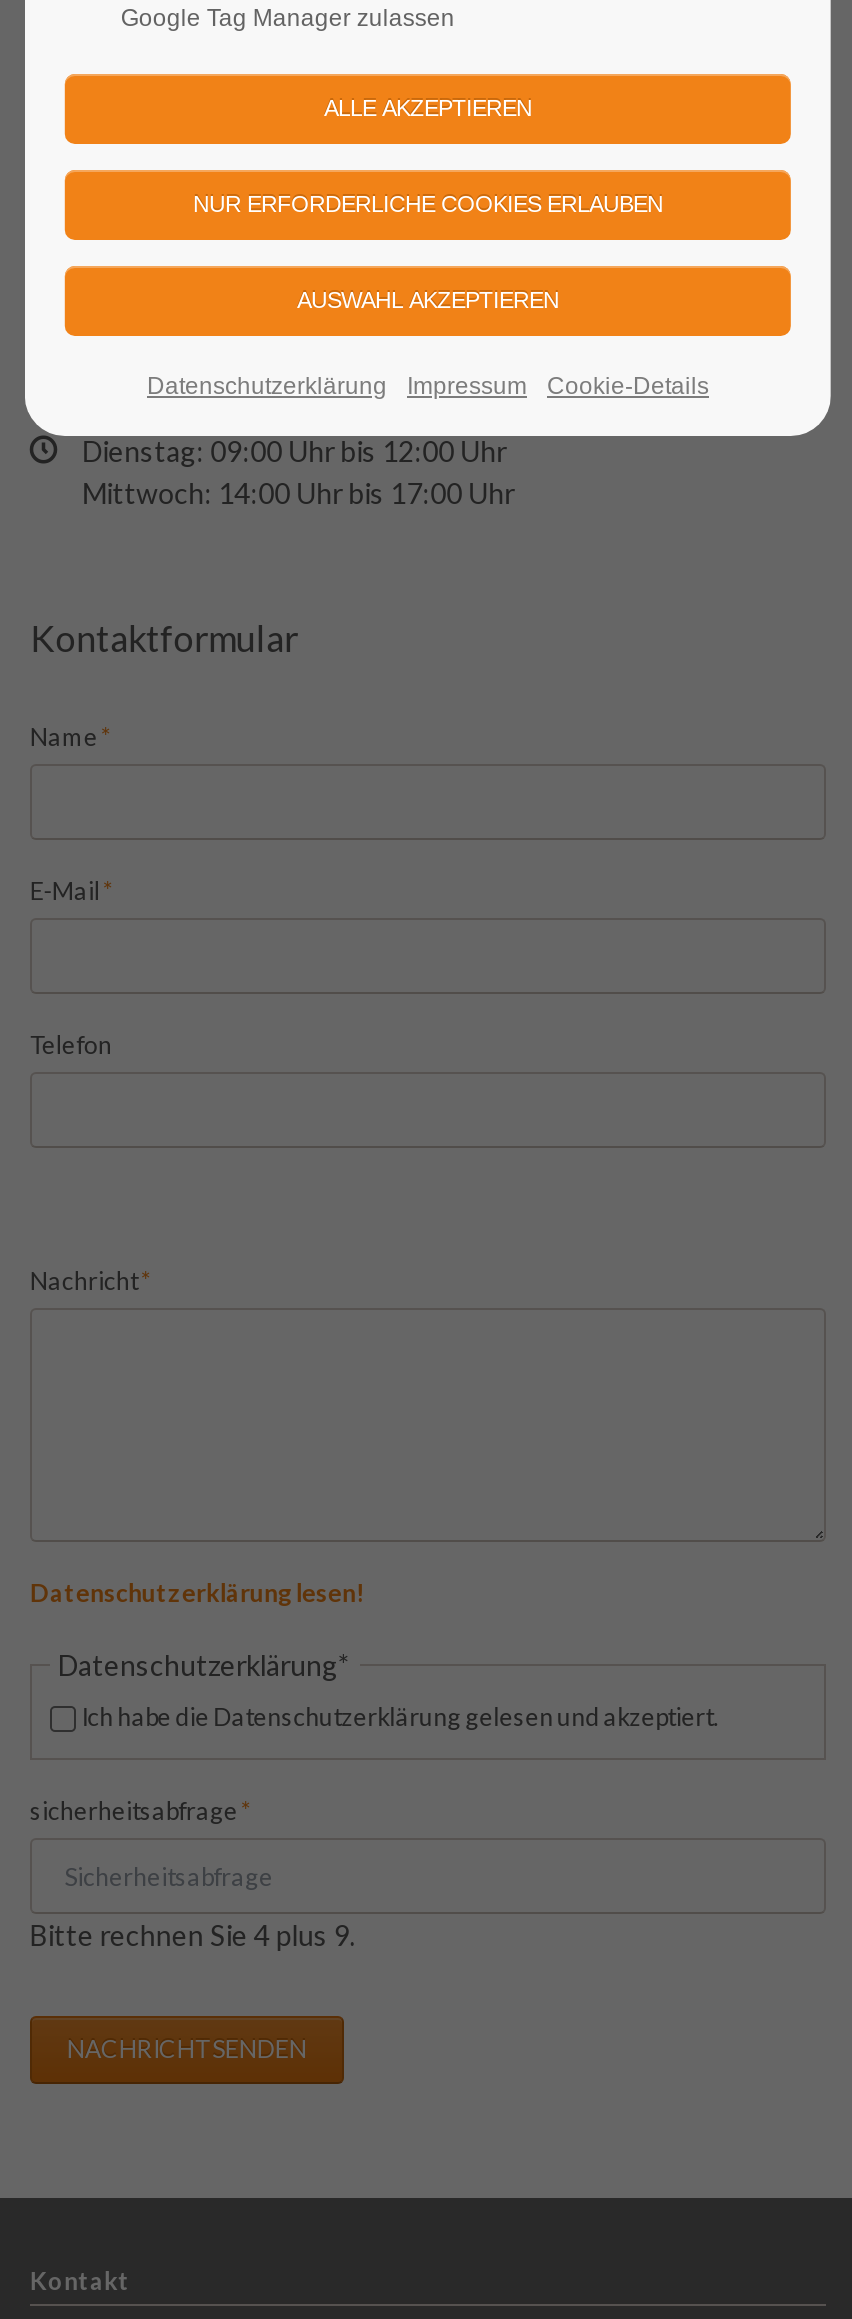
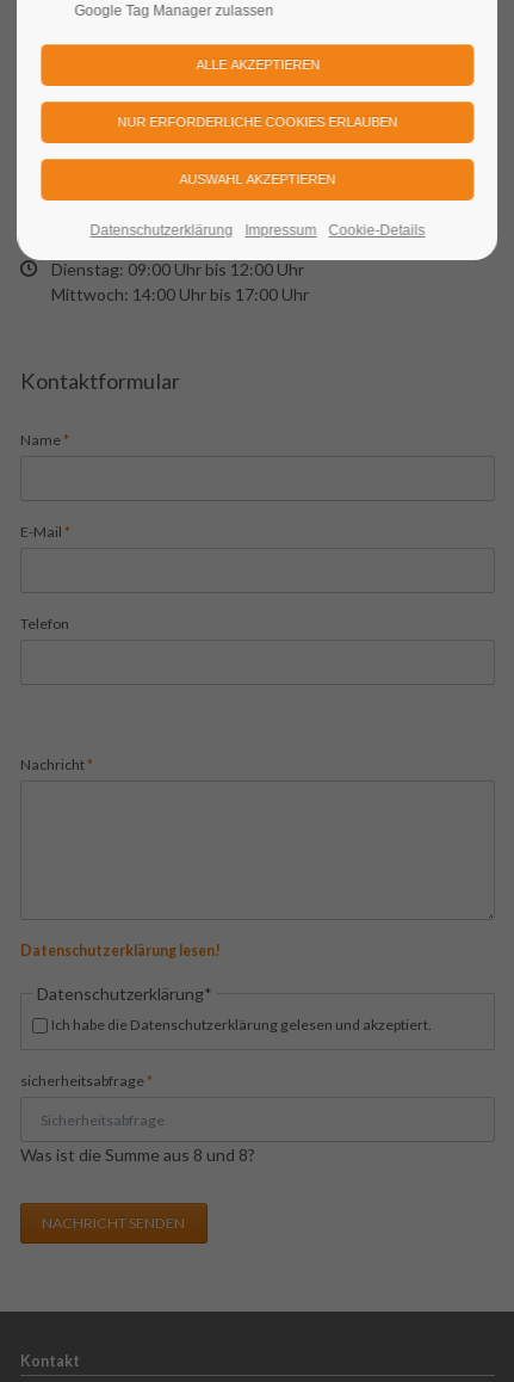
- Bitte rechnen Sie 4 plus 9.
+ Was ist die Summe aus 8 und 8?
